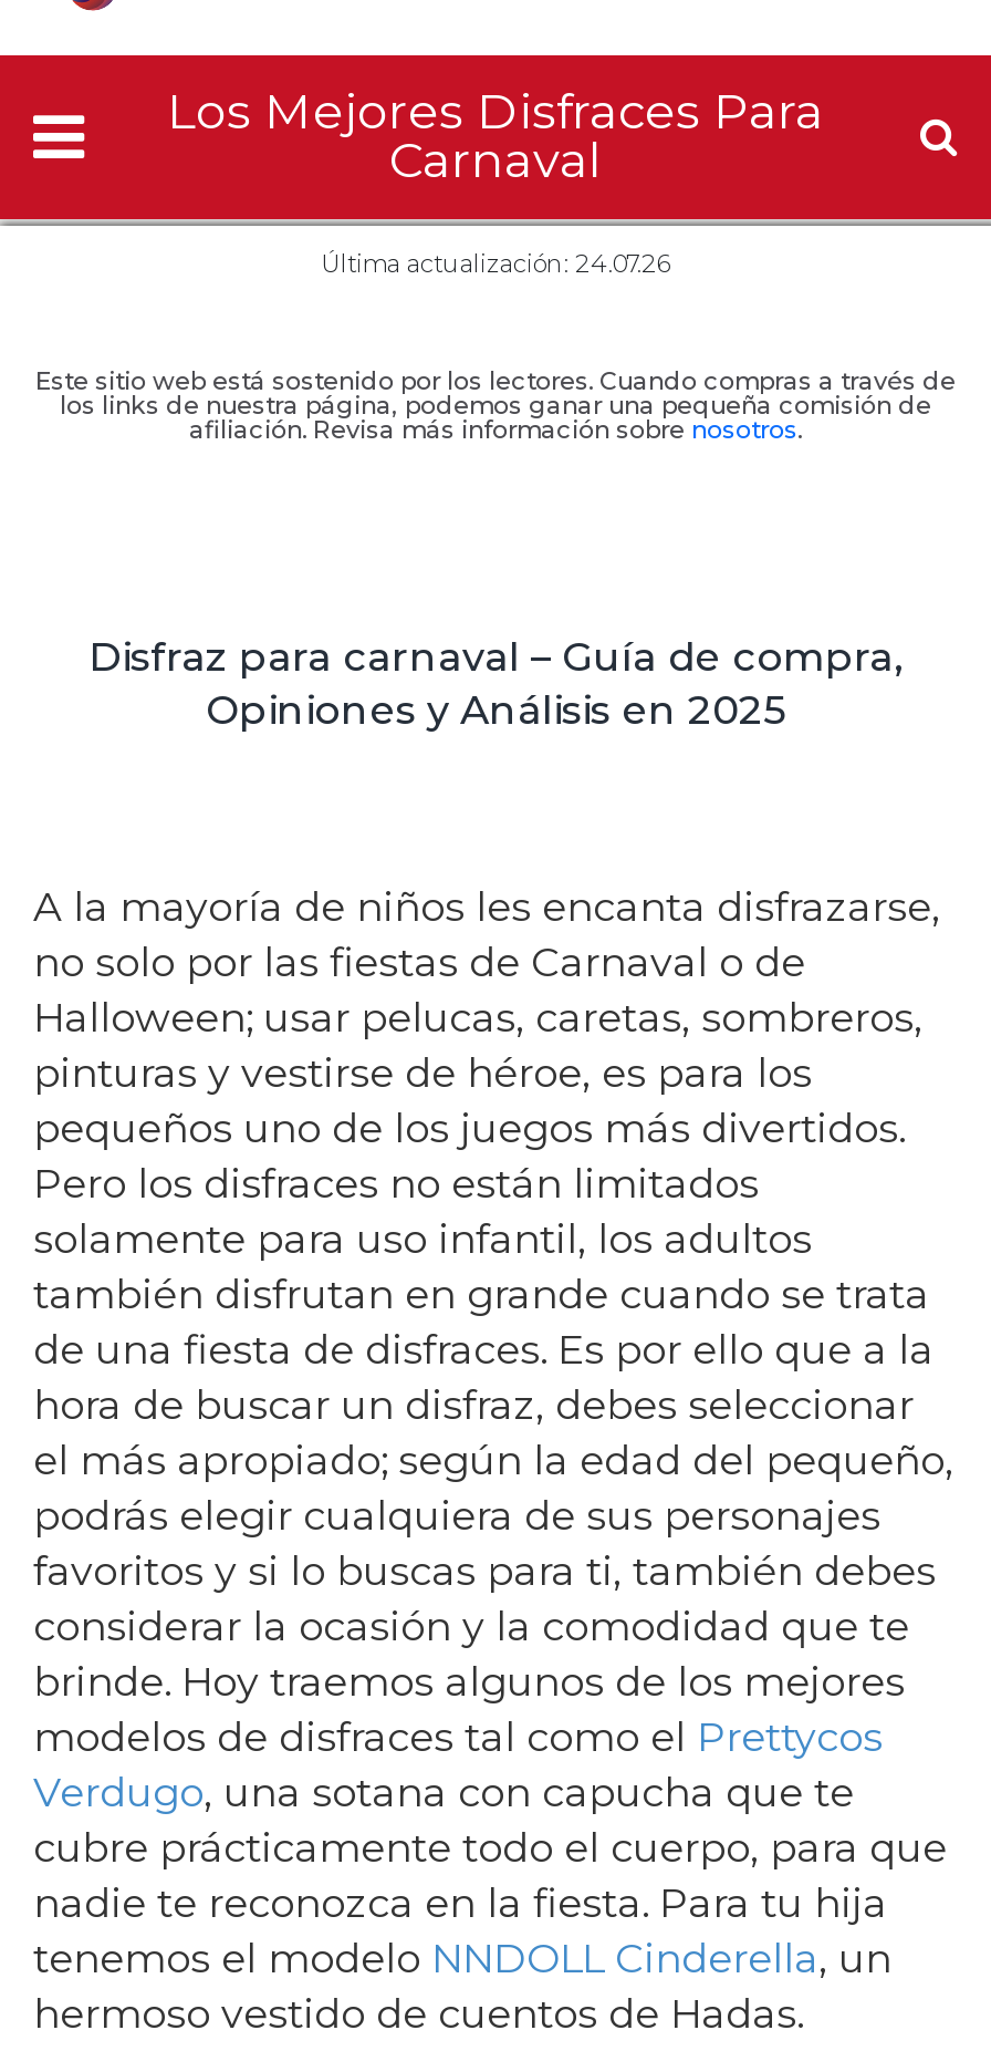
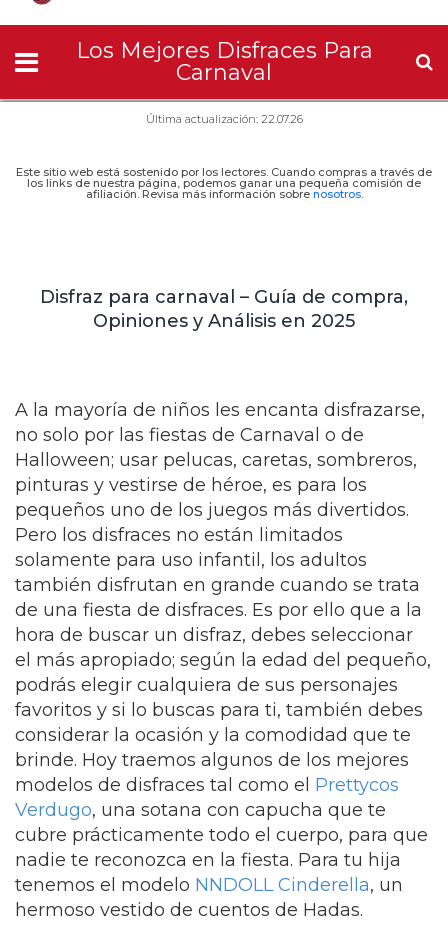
- Última actualización: 24.07.26
+ Última actualización: 22.07.26
